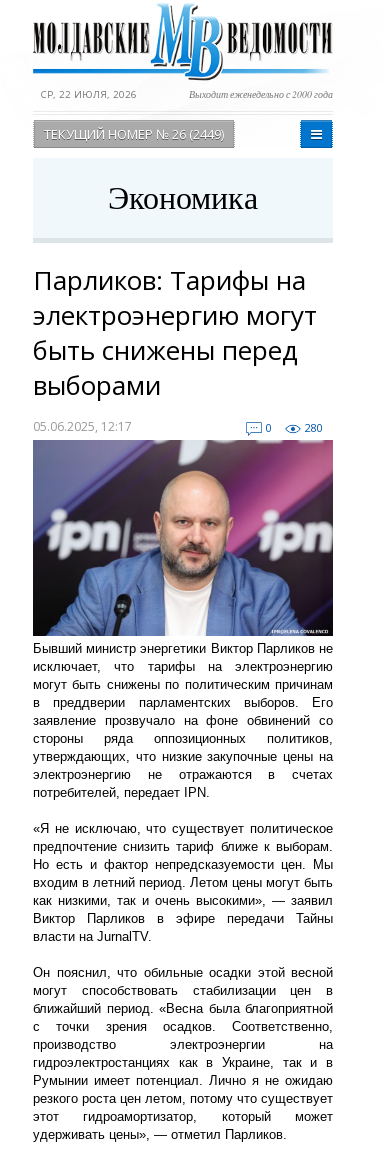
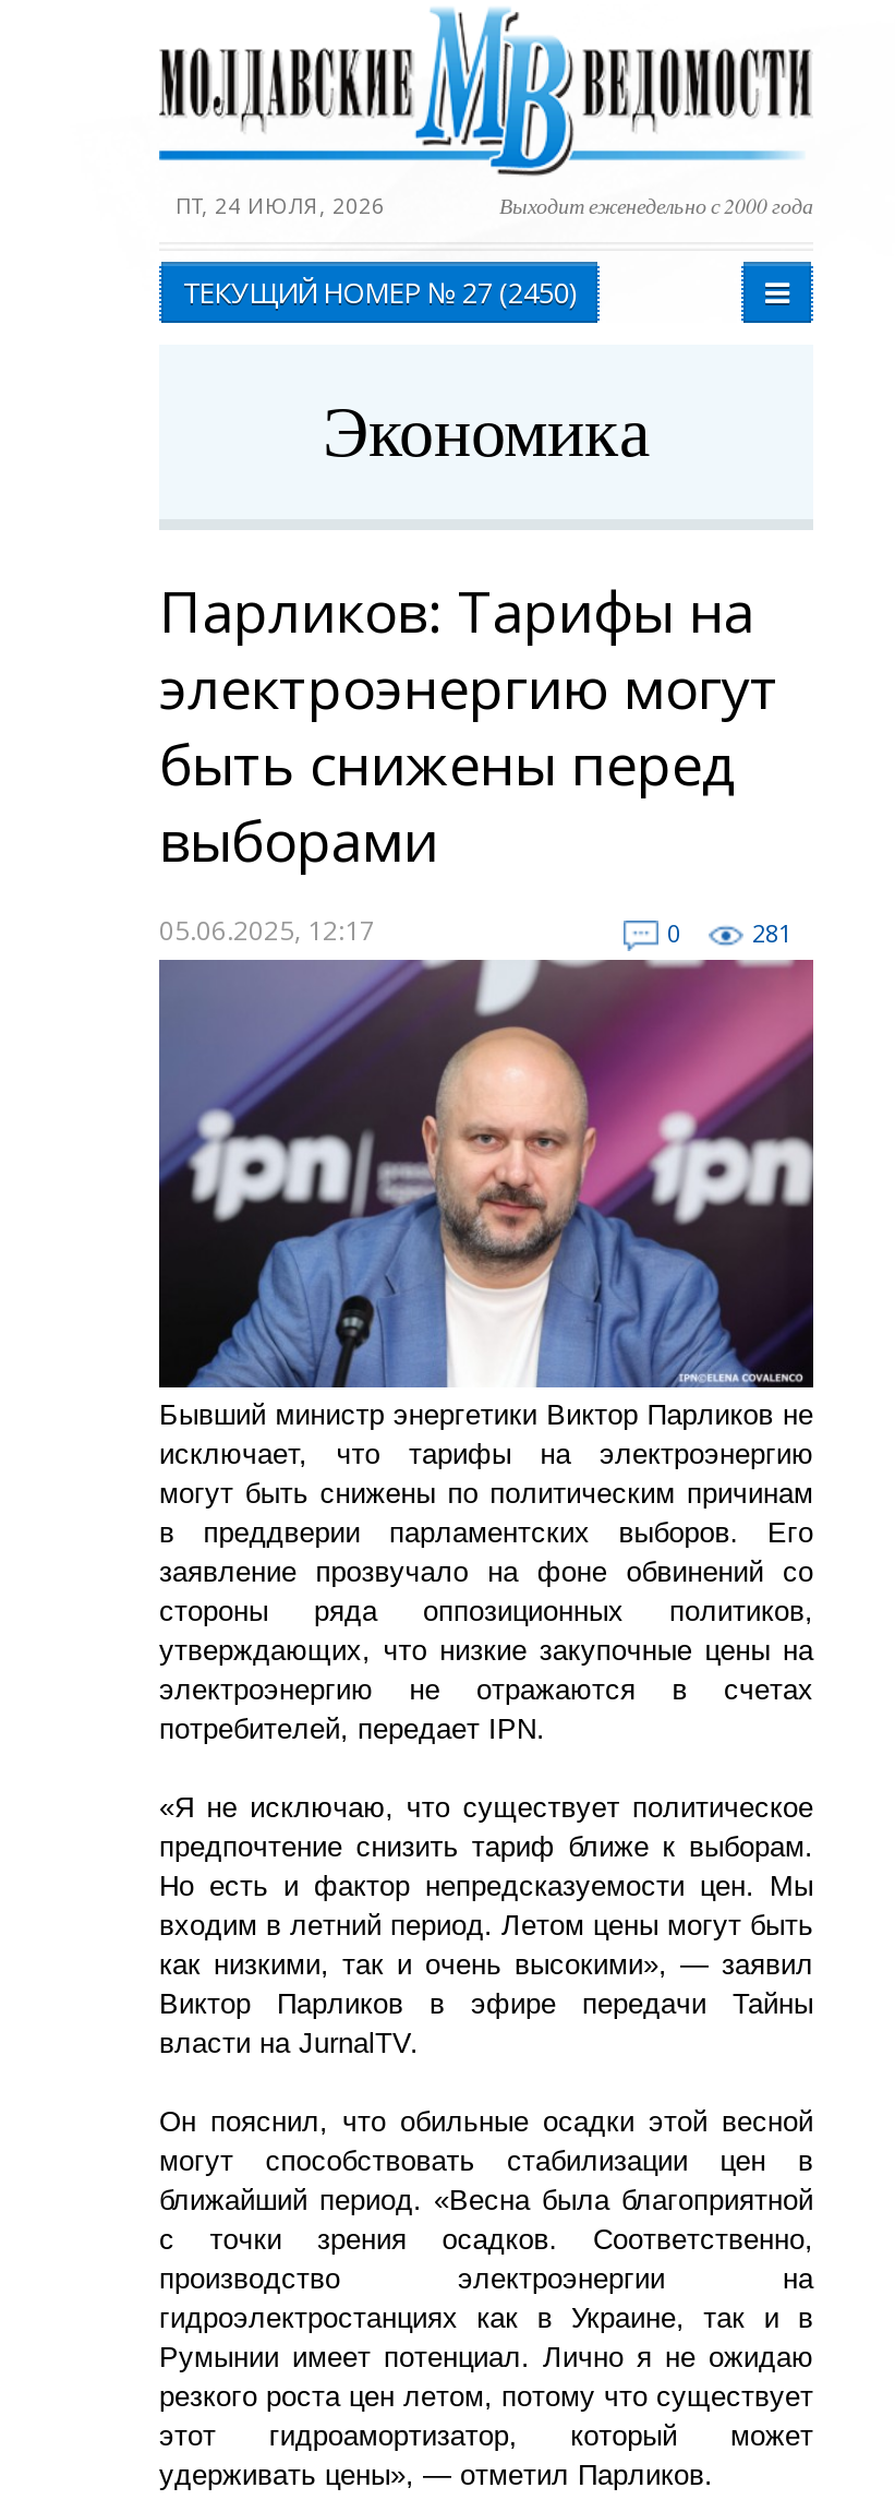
- СР, 22 ИЮЛЯ, 2026
+ ПТ, 24 ИЮЛЯ, 2026

- ТЕКУЩИЙ НОМЕР № 26 (2449)
+ ТЕКУЩИЙ НОМЕР № 27 (2450)

- 280
+ 281
